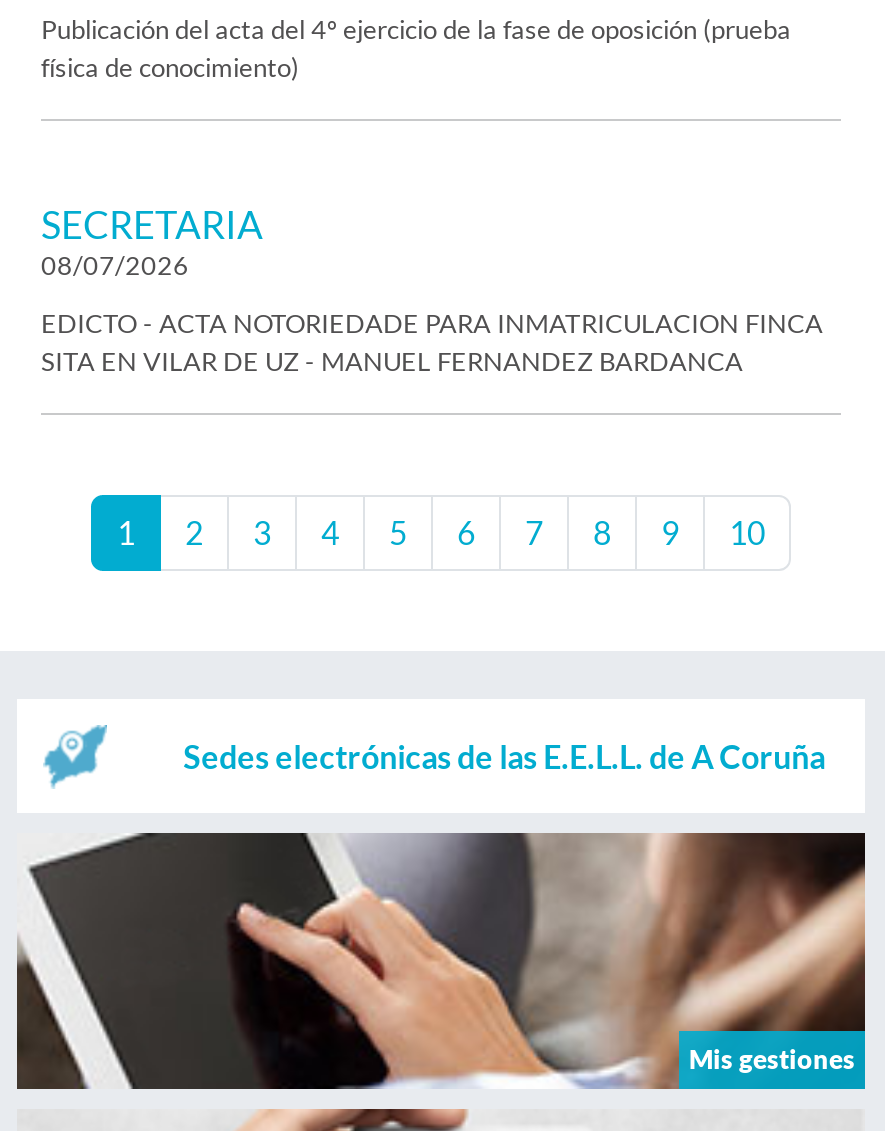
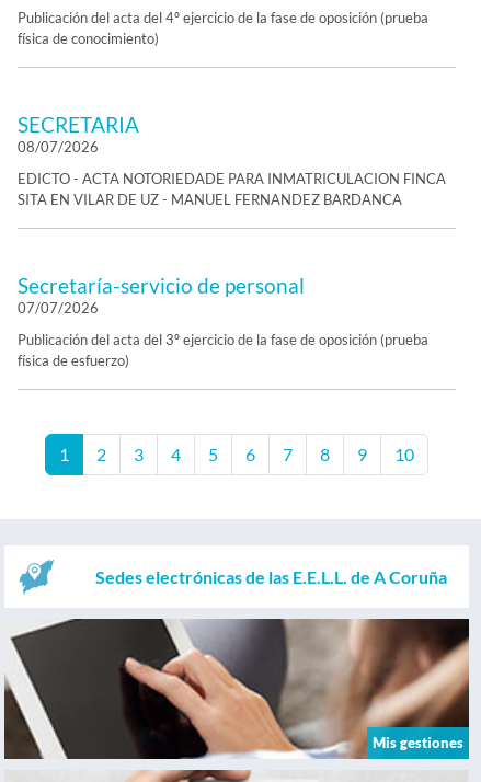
+ Secretaría-servicio de personal
+ 07/07/2026
+ Publicación del acta del 3º ejercicio de la fase de oposición (prueba
+ física de esfuerzo)
